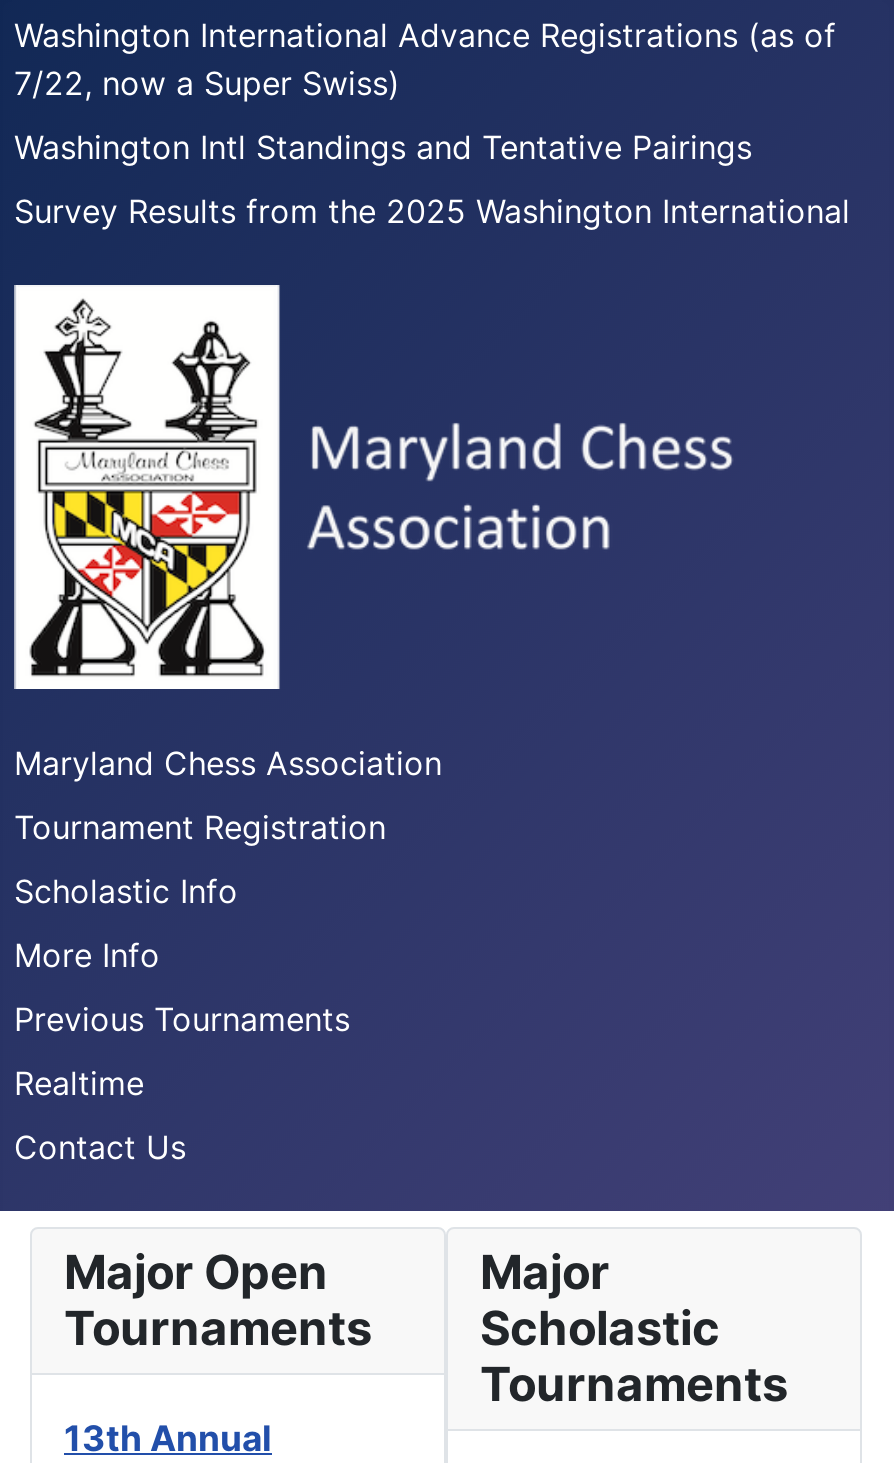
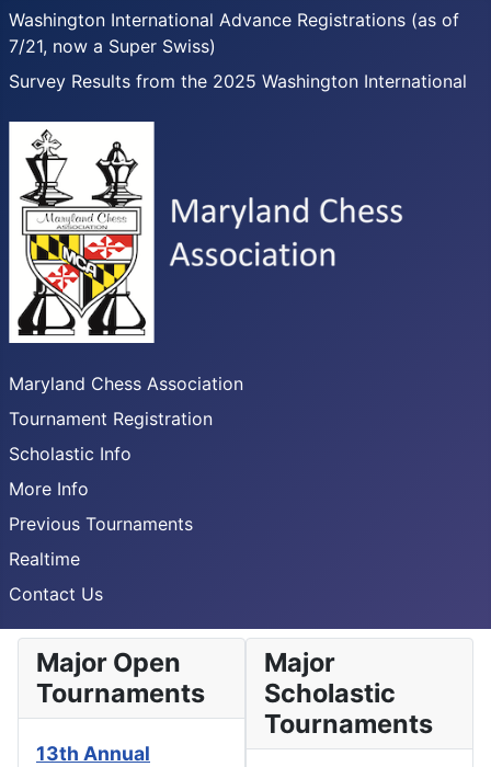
- 7/22, now a Super Swiss)
- Washington Intl Standings and Tentative Pairings
+ 7/21, now a Super Swiss)
